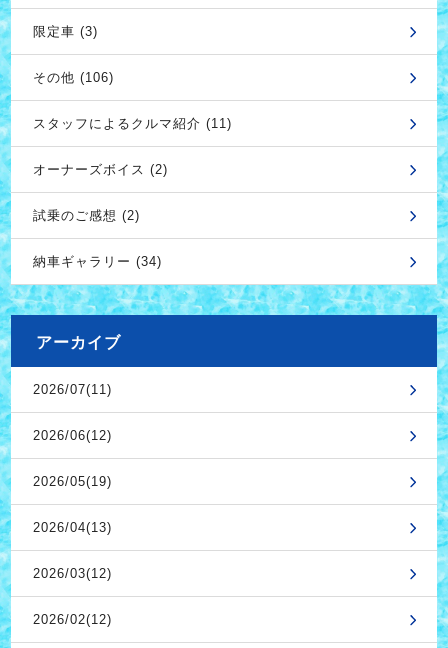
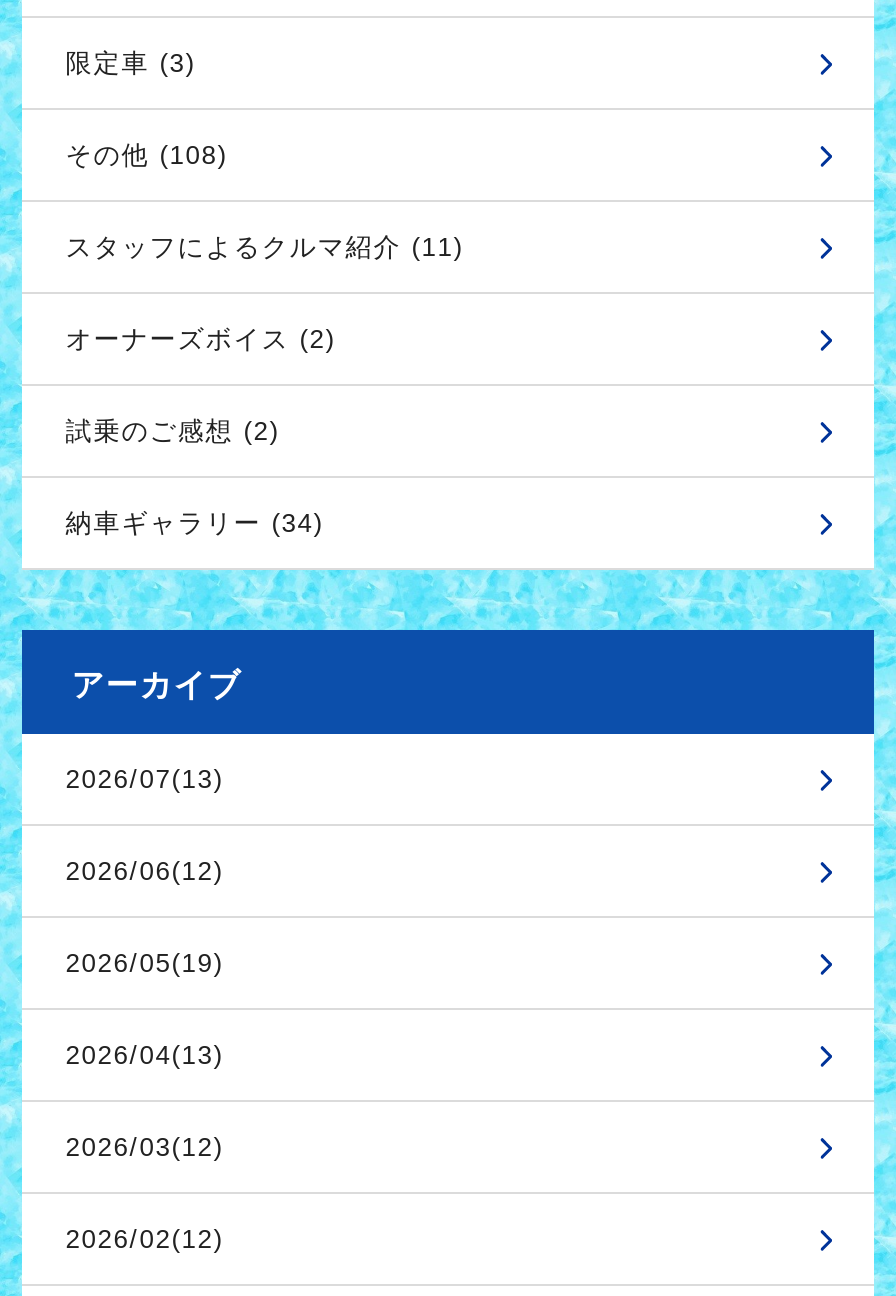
- その他 (106)
+ その他 (108)

- 2026/07(11)
+ 2026/07(13)
